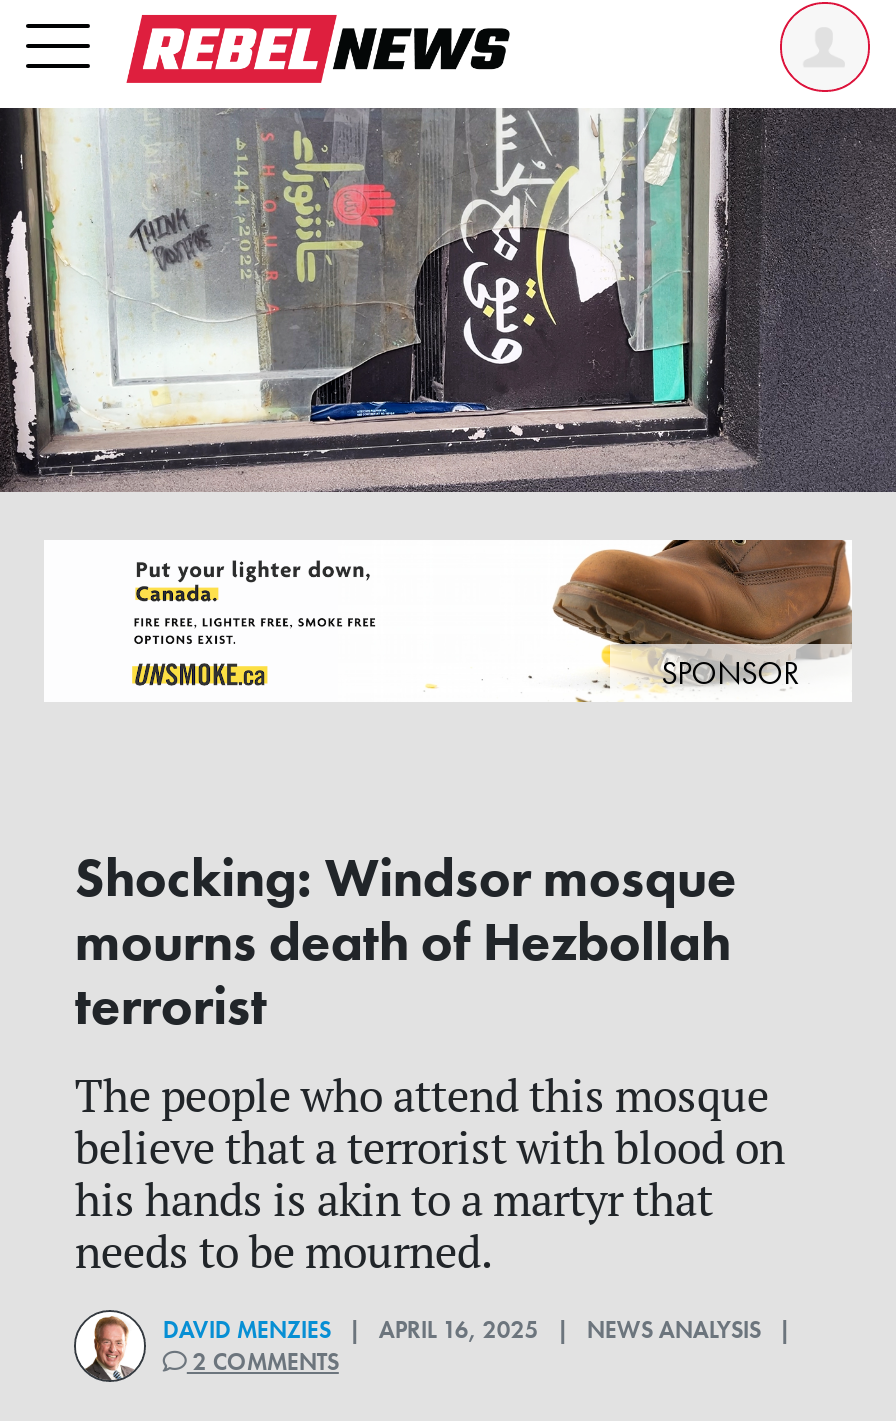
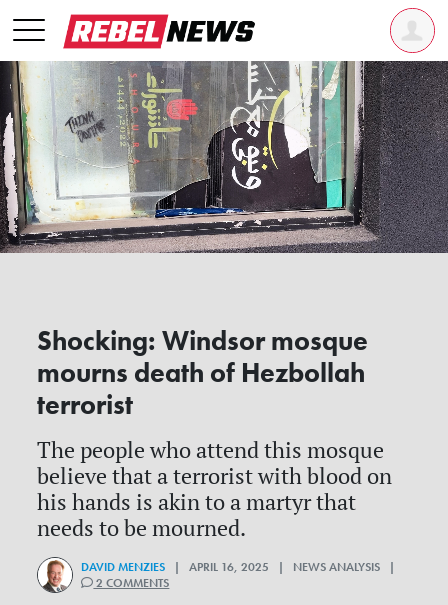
- [image]
- SPONSOR
